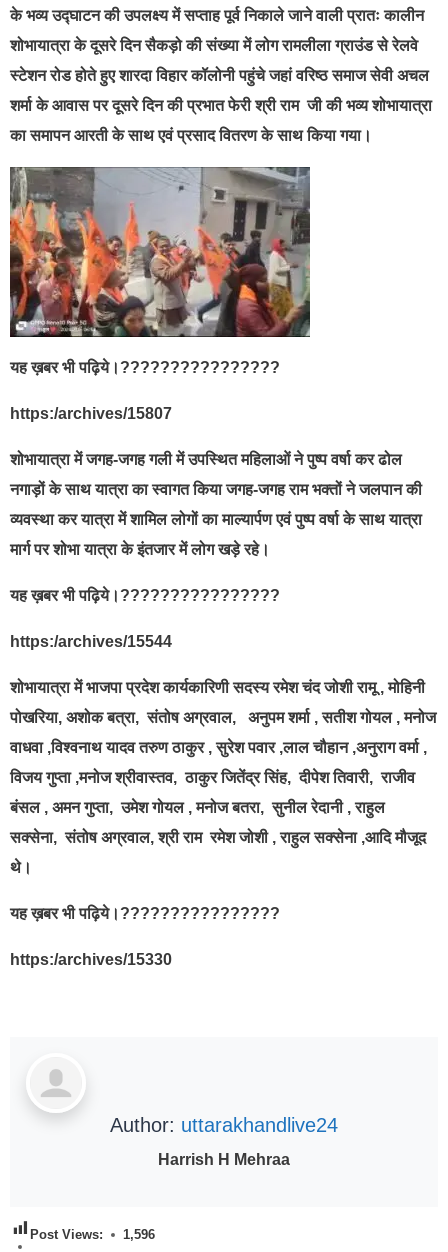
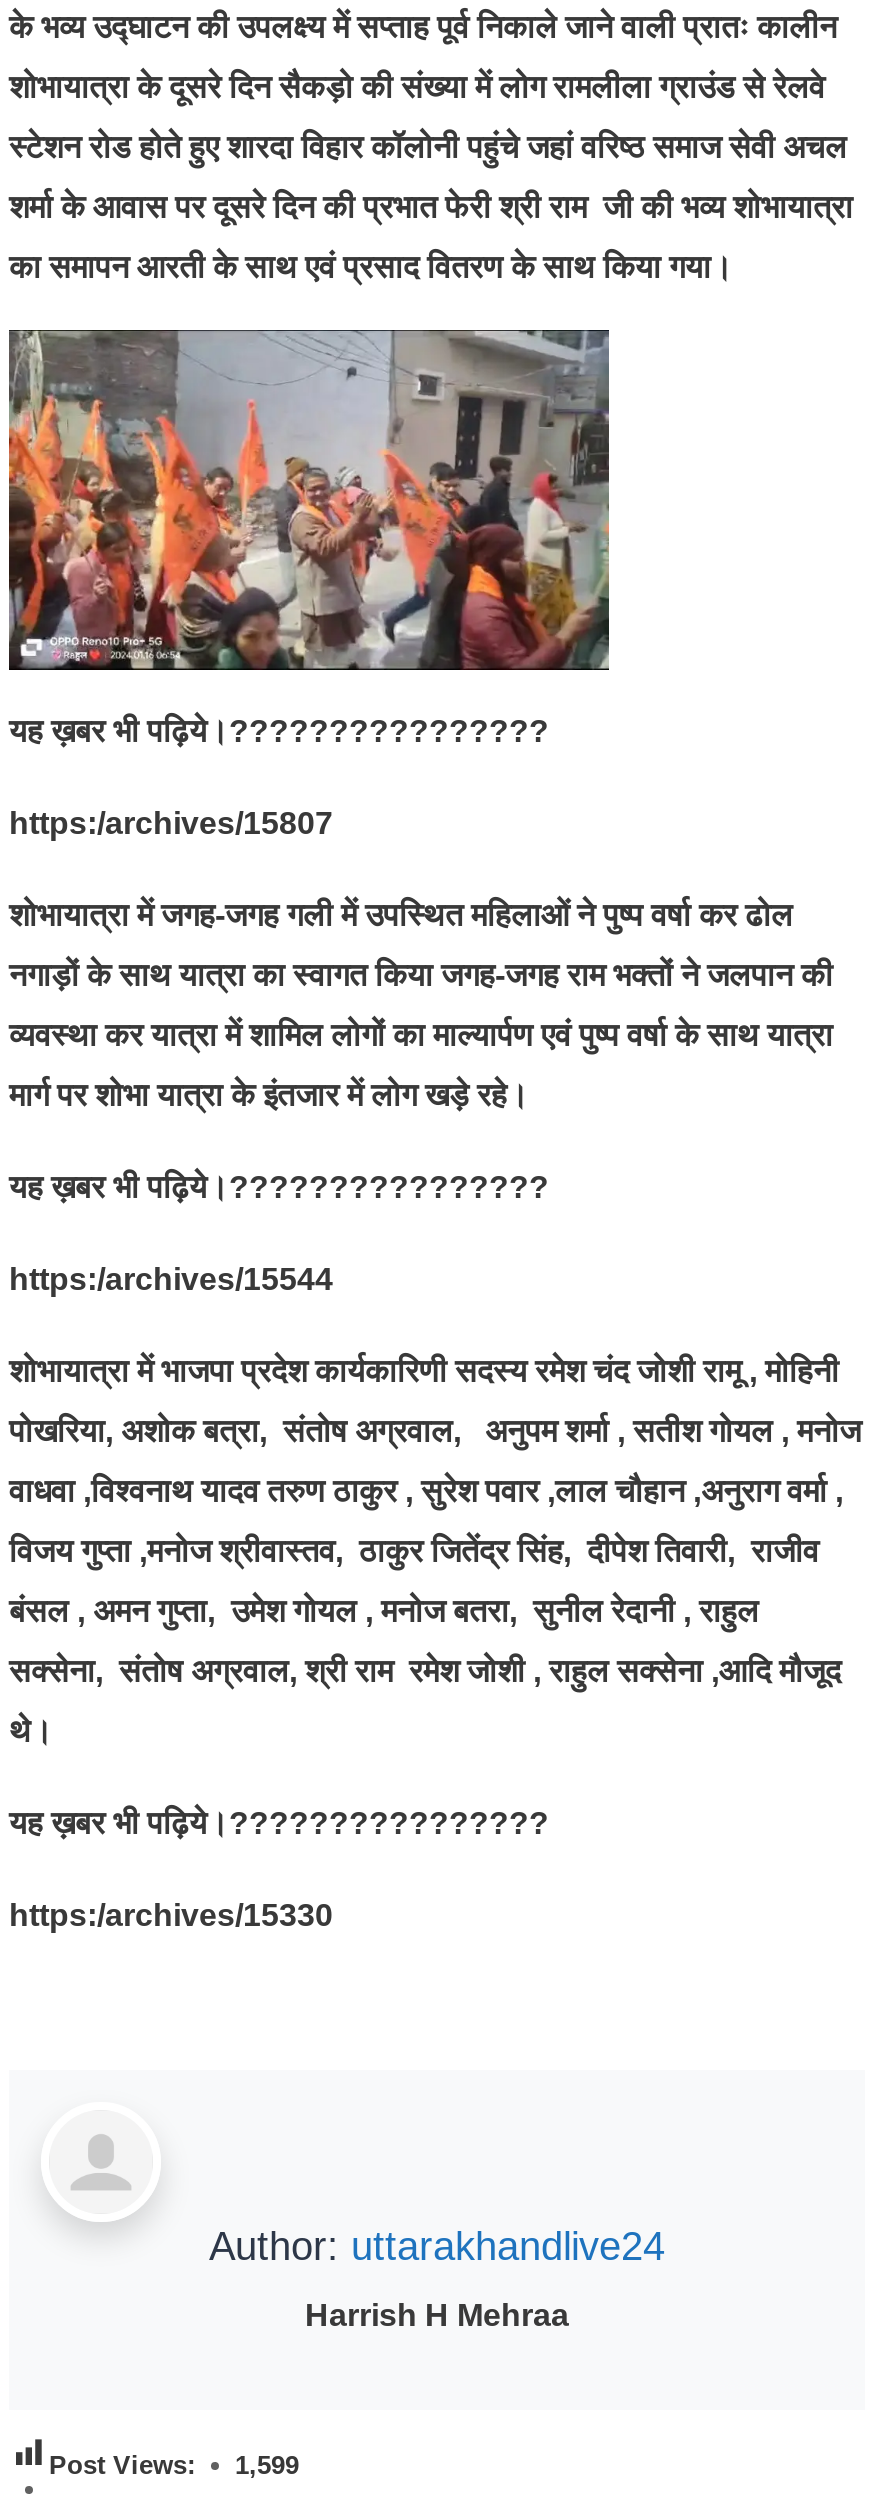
- Post Views: 1,596
+ Post Views: 1,599
